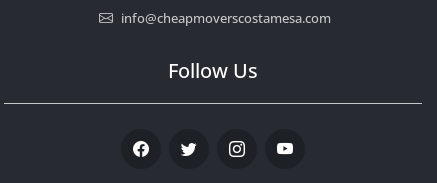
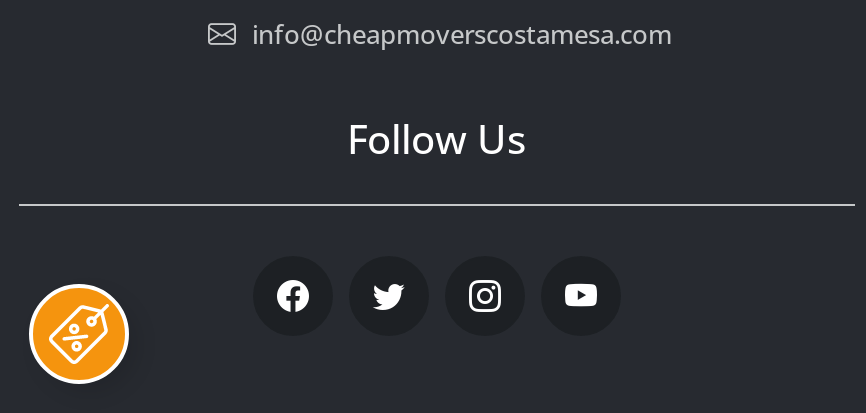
+ [image]
